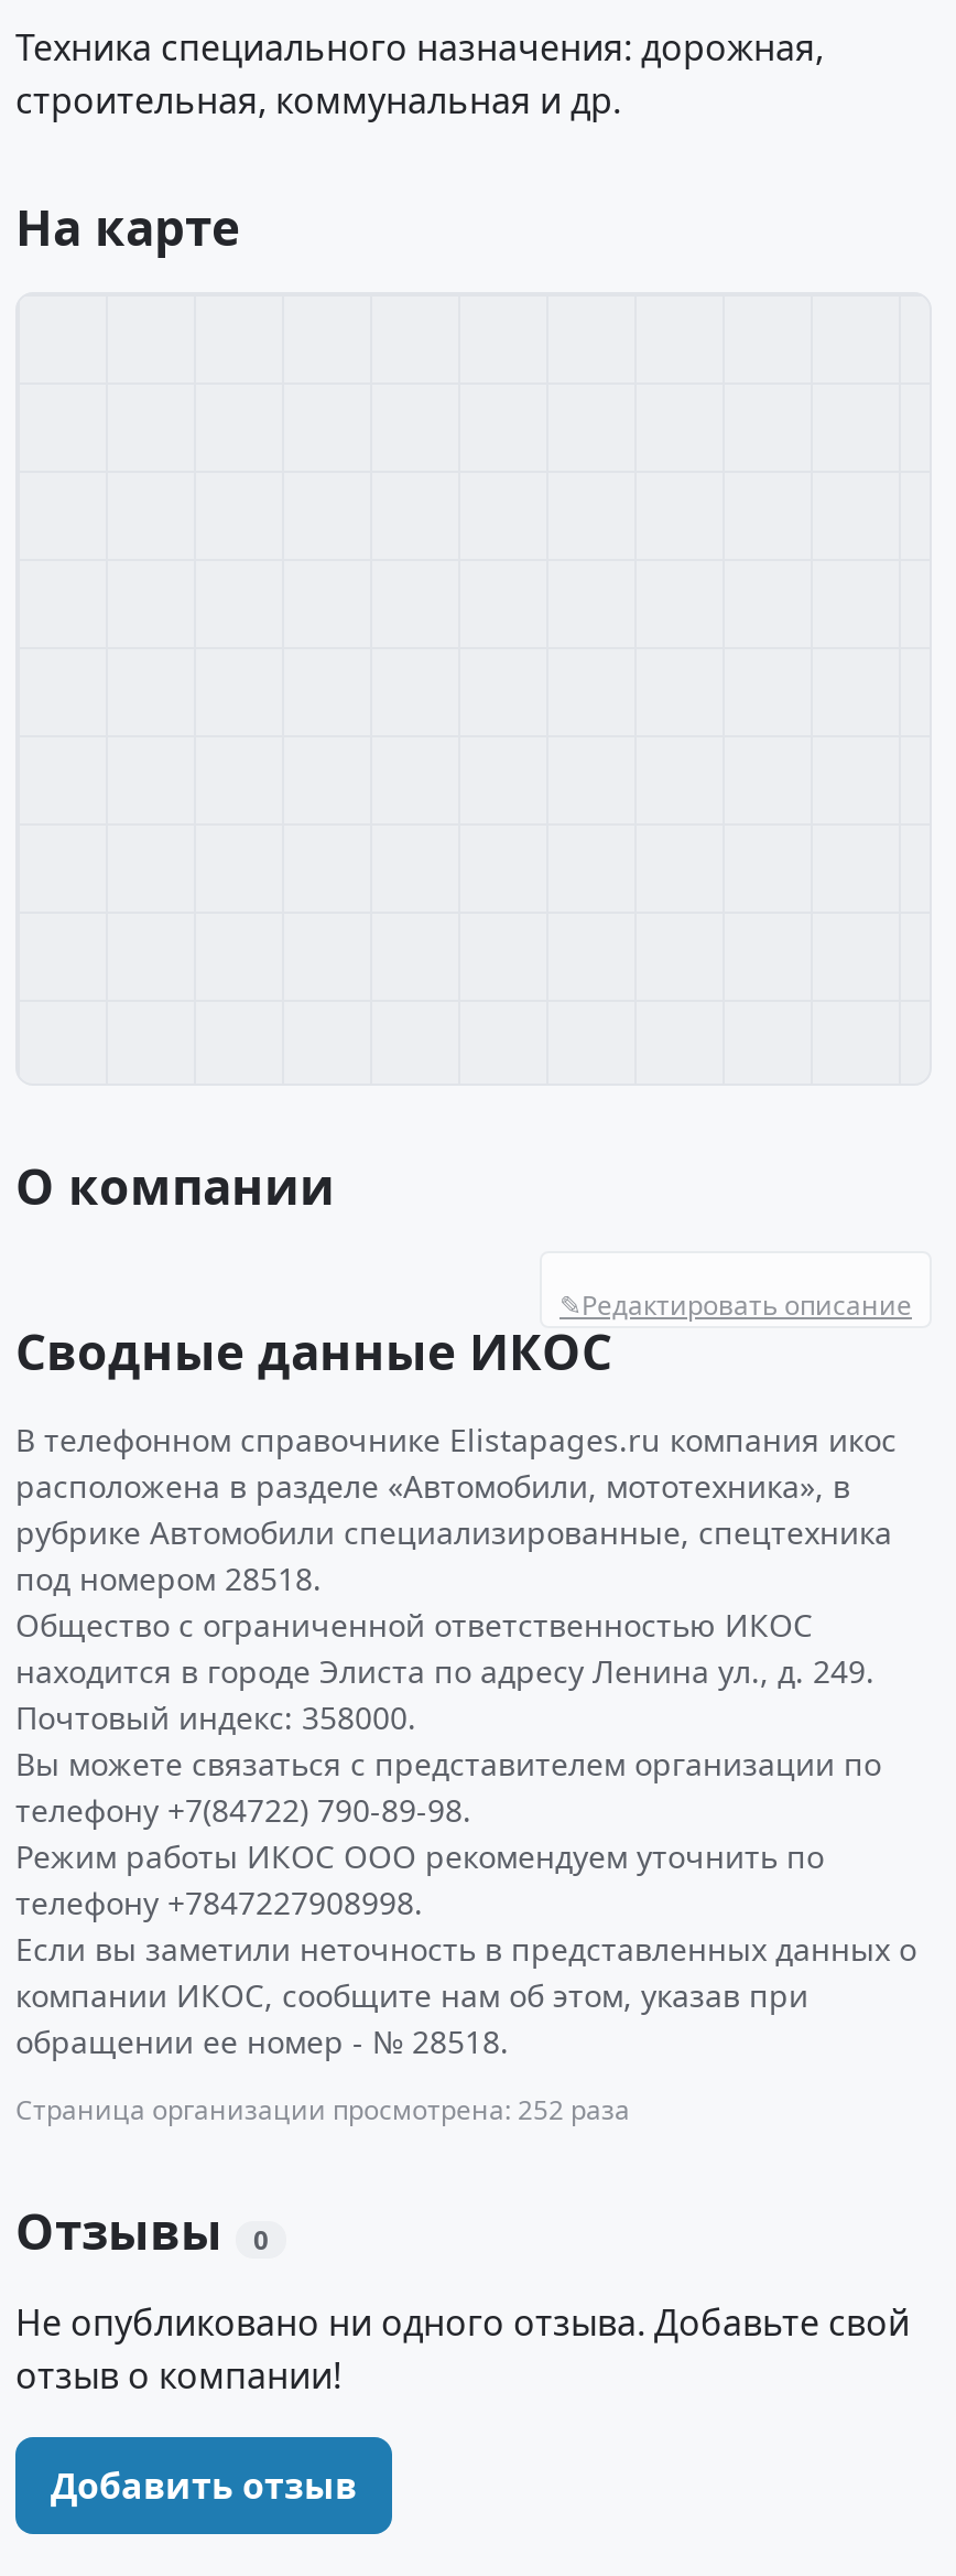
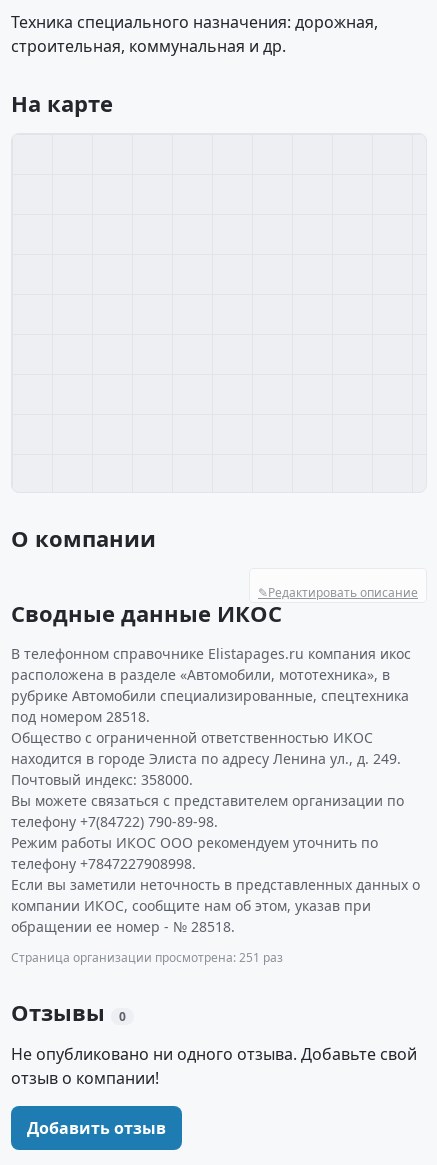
- Страница организации просмотрена: 252 раза
+ Страница организации просмотрена: 251 раз
